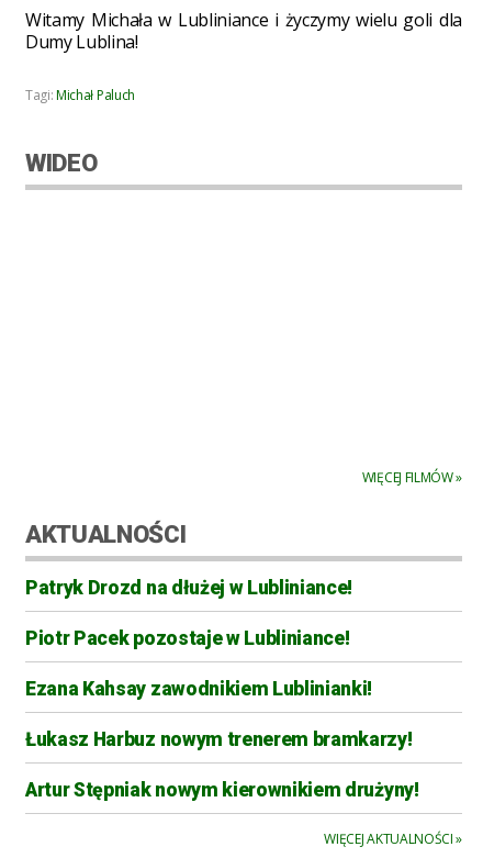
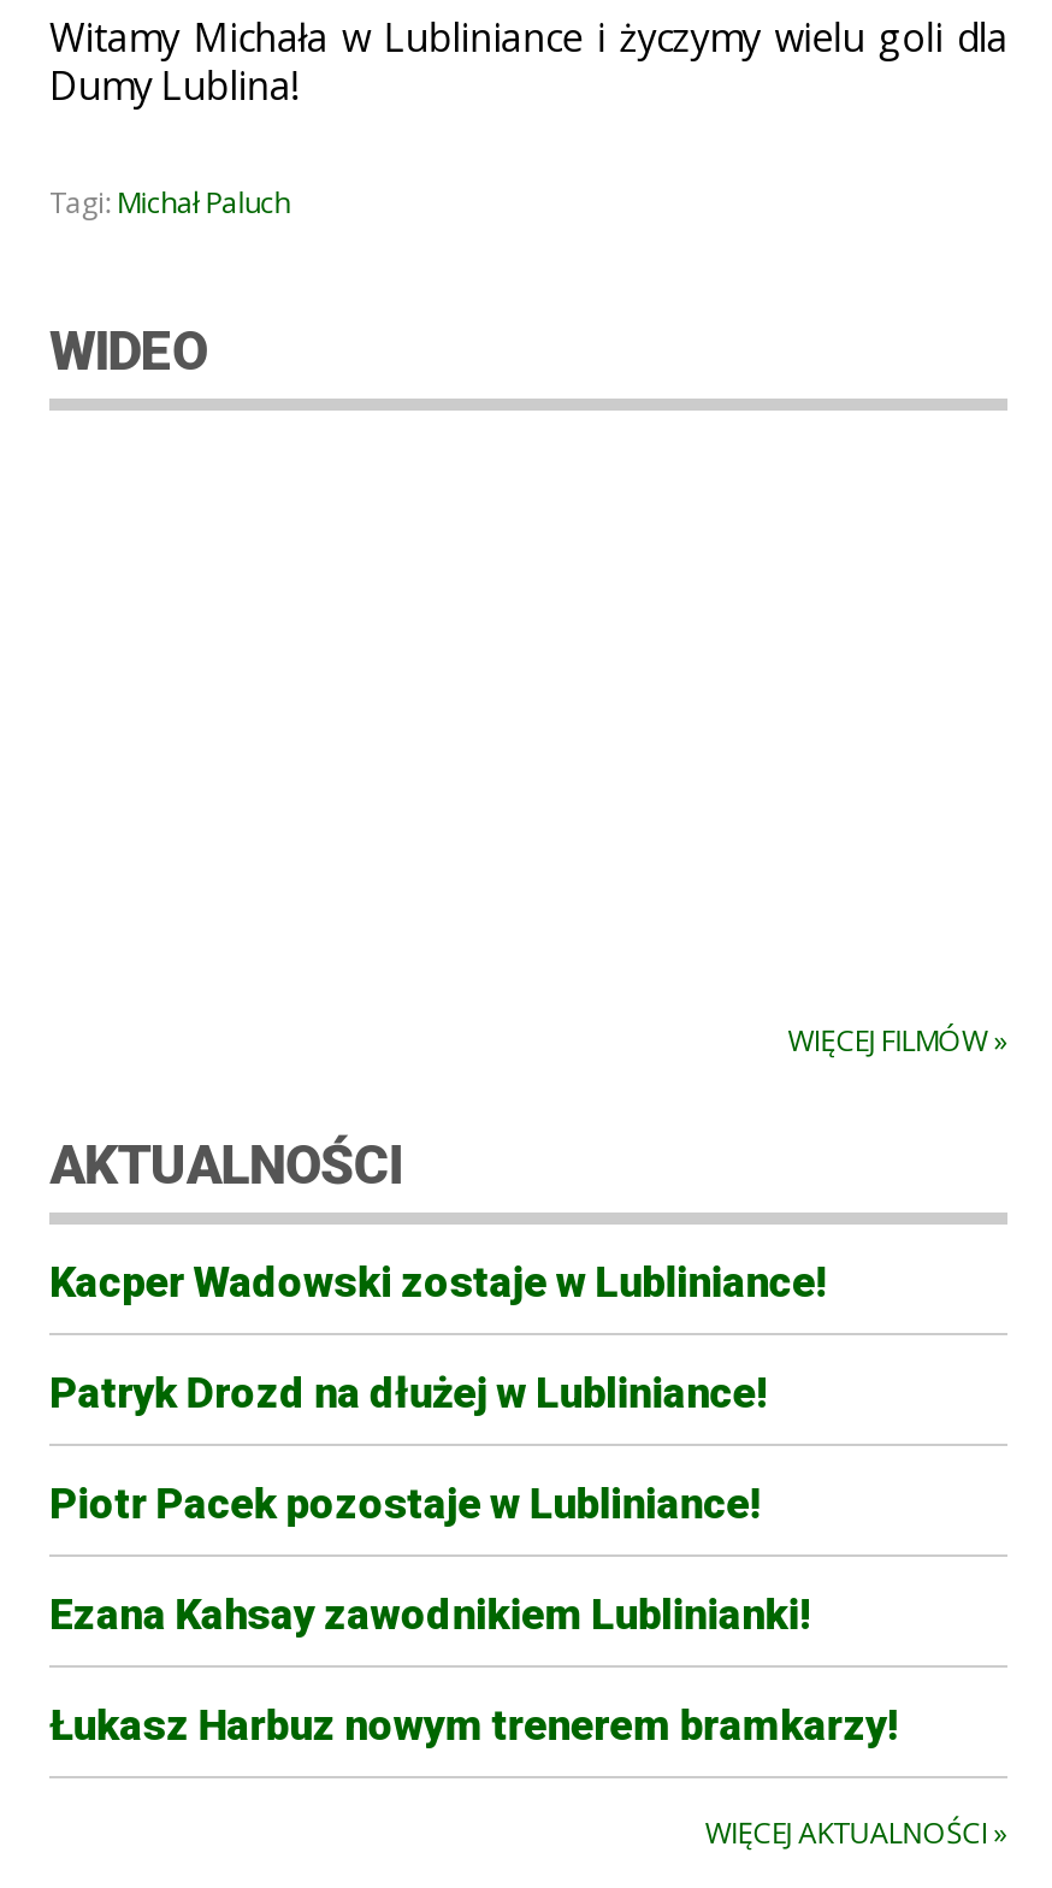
+ Kacper Wadowski zostaje w Lubliniance!

moved down: Patryk Drozd na dłużej w Lubliniance! | Piotr Pacek pozostaje w Lubliniance! | Ezana Kahsay zawodnikiem Lublinianki! | Łukasz Harbuz nowym trenerem bramkarzy!

- Artur Stępniak nowym kierownikiem drużyny!
